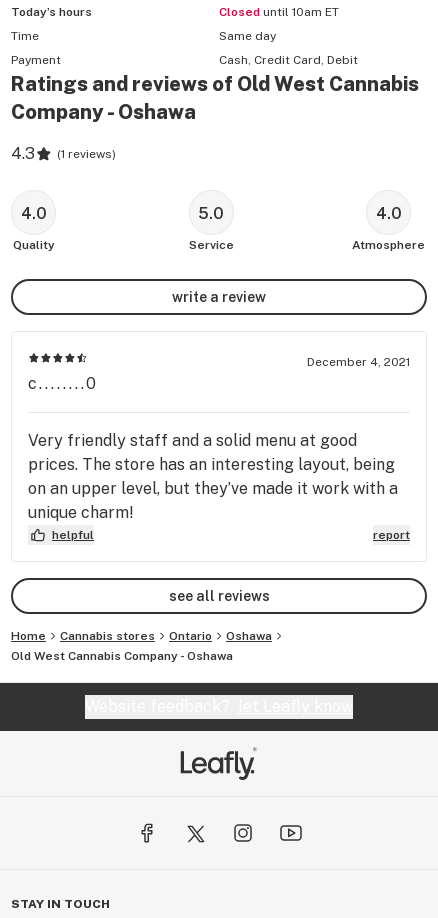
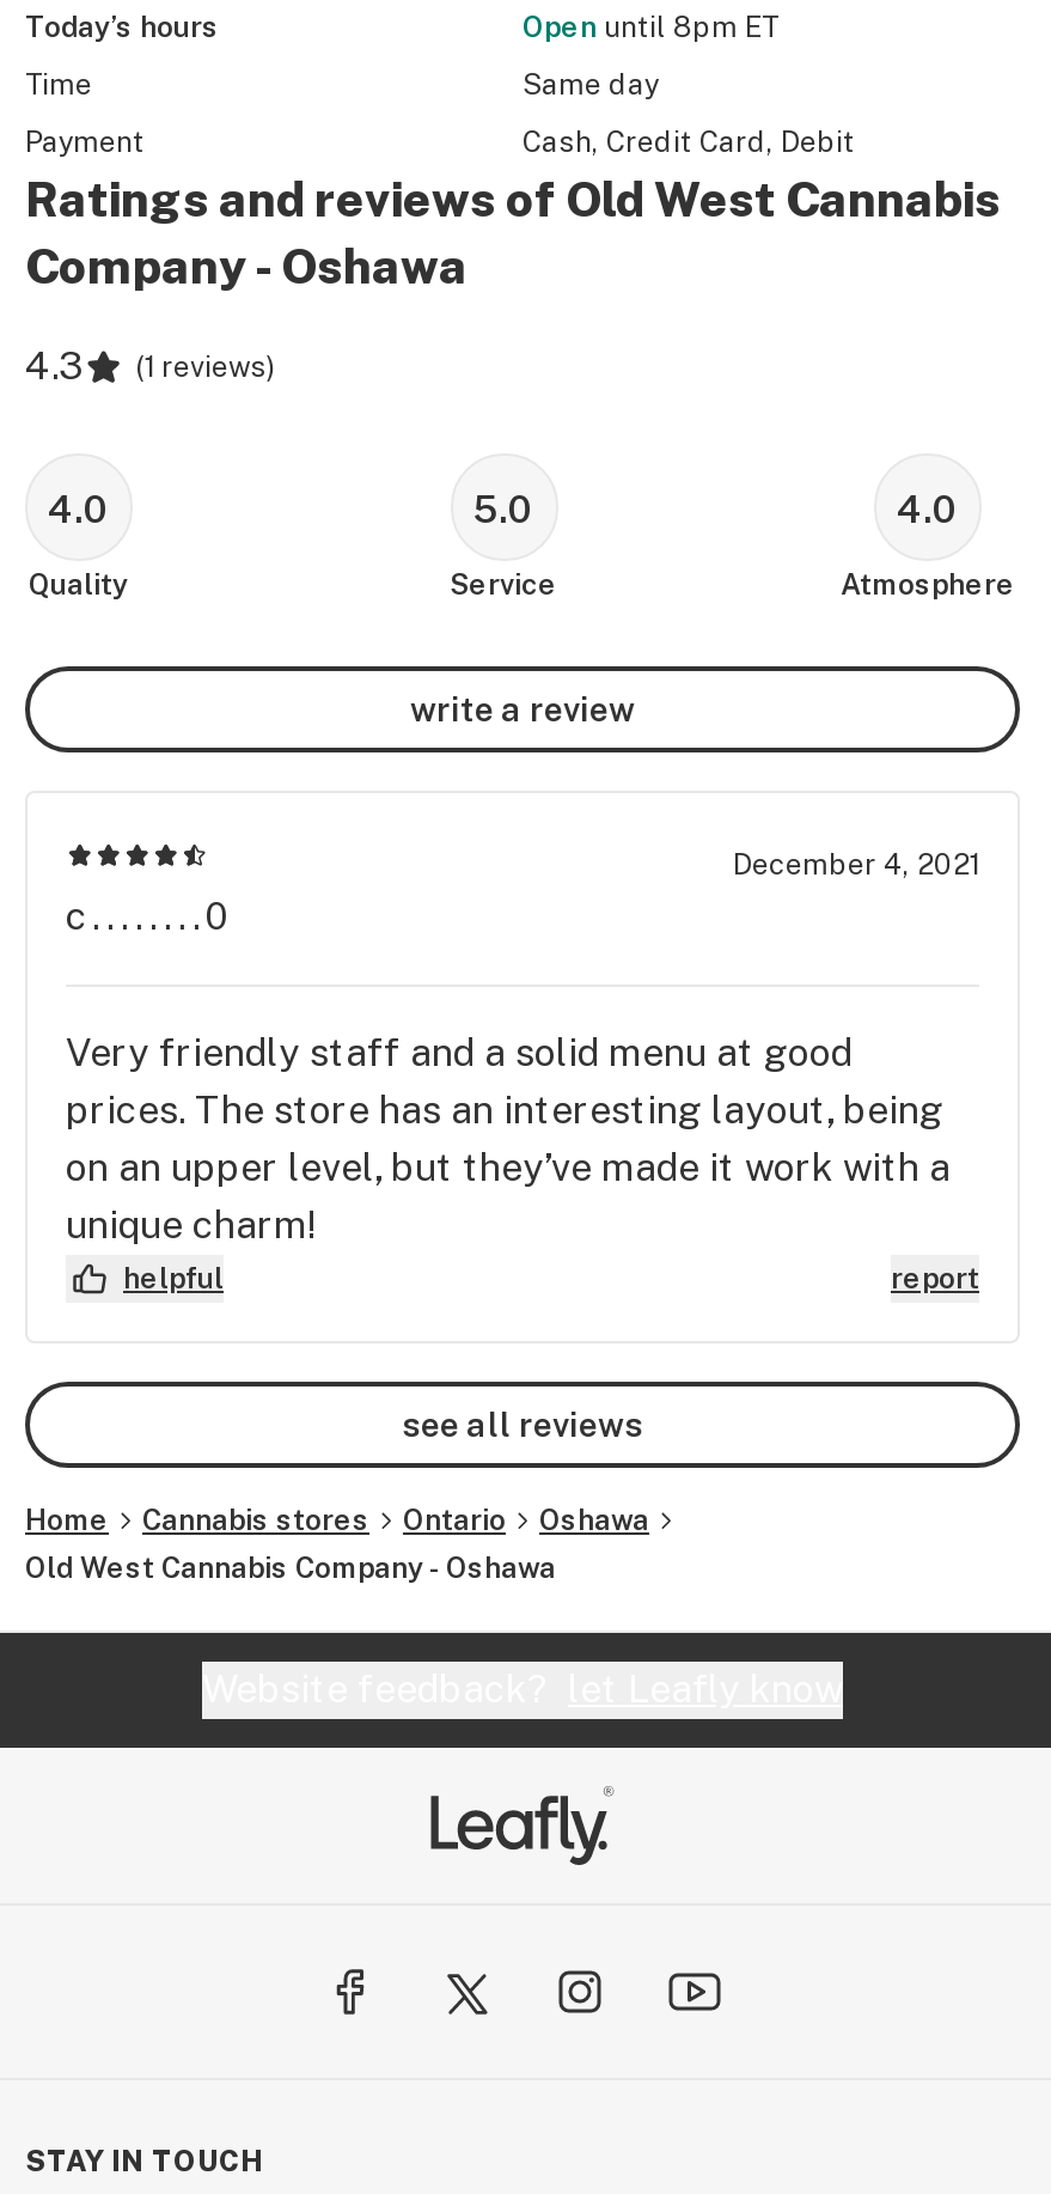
- Closed until 10am ET
+ Open until 8pm ET
